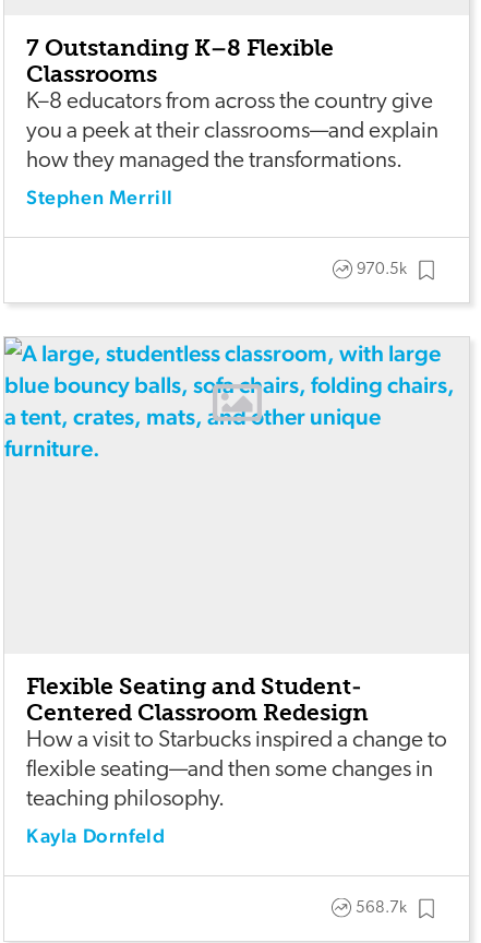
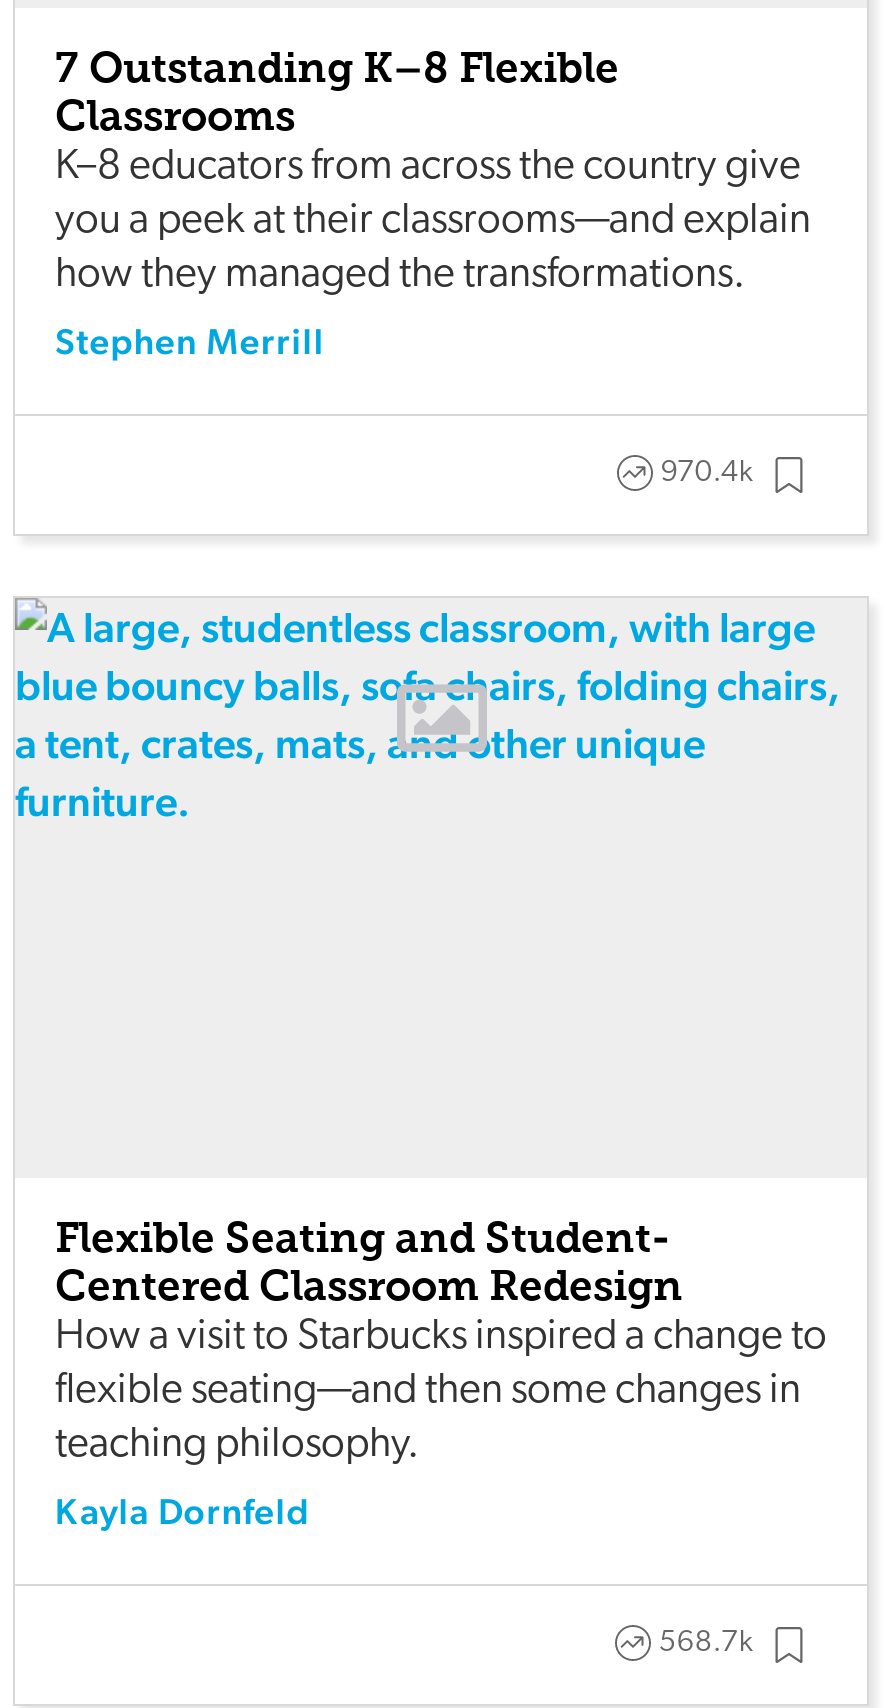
- 970.5k
+ 970.4k
